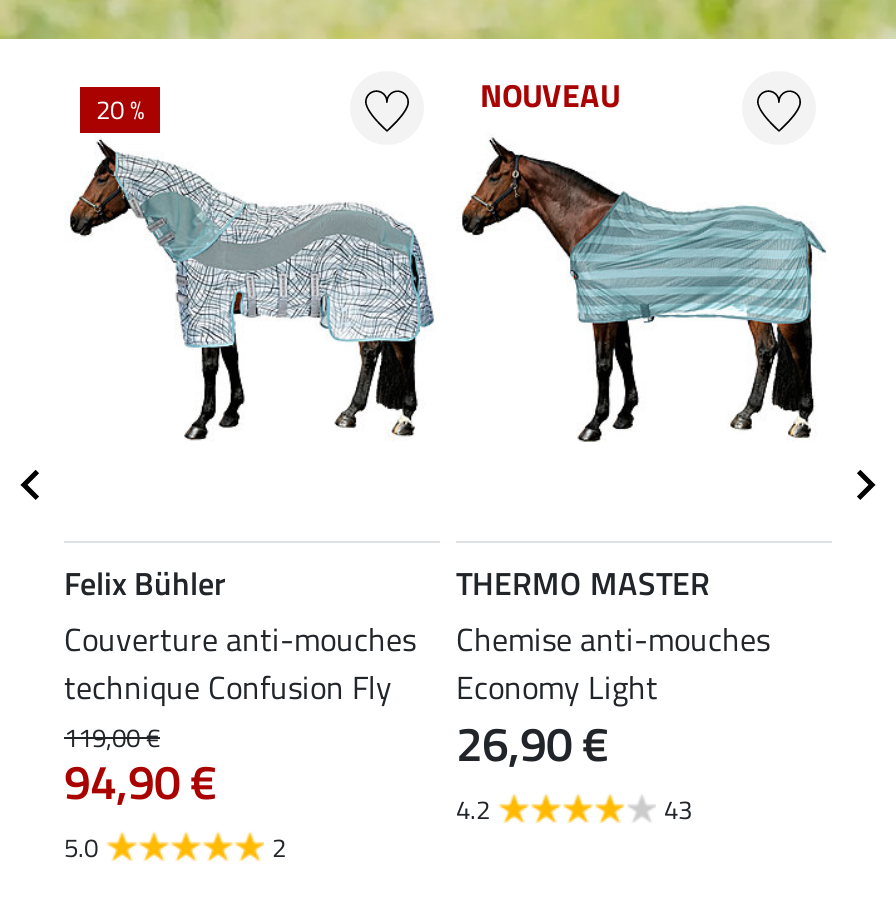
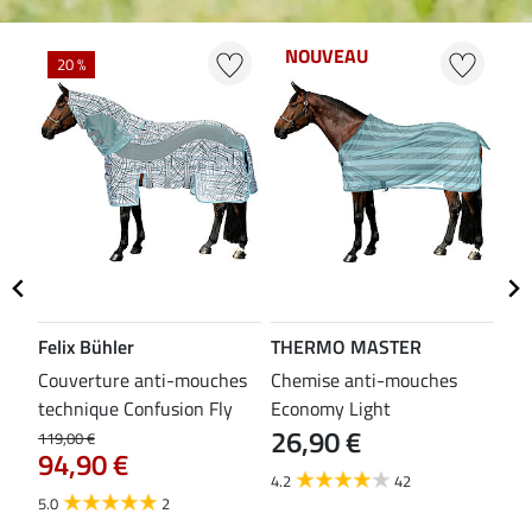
- 43
+ 42
